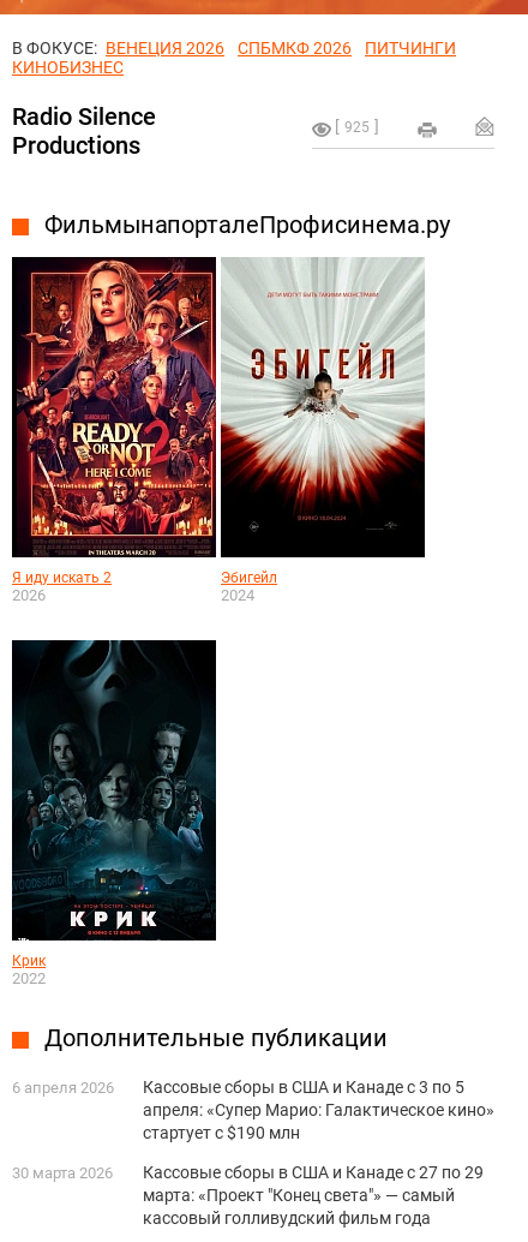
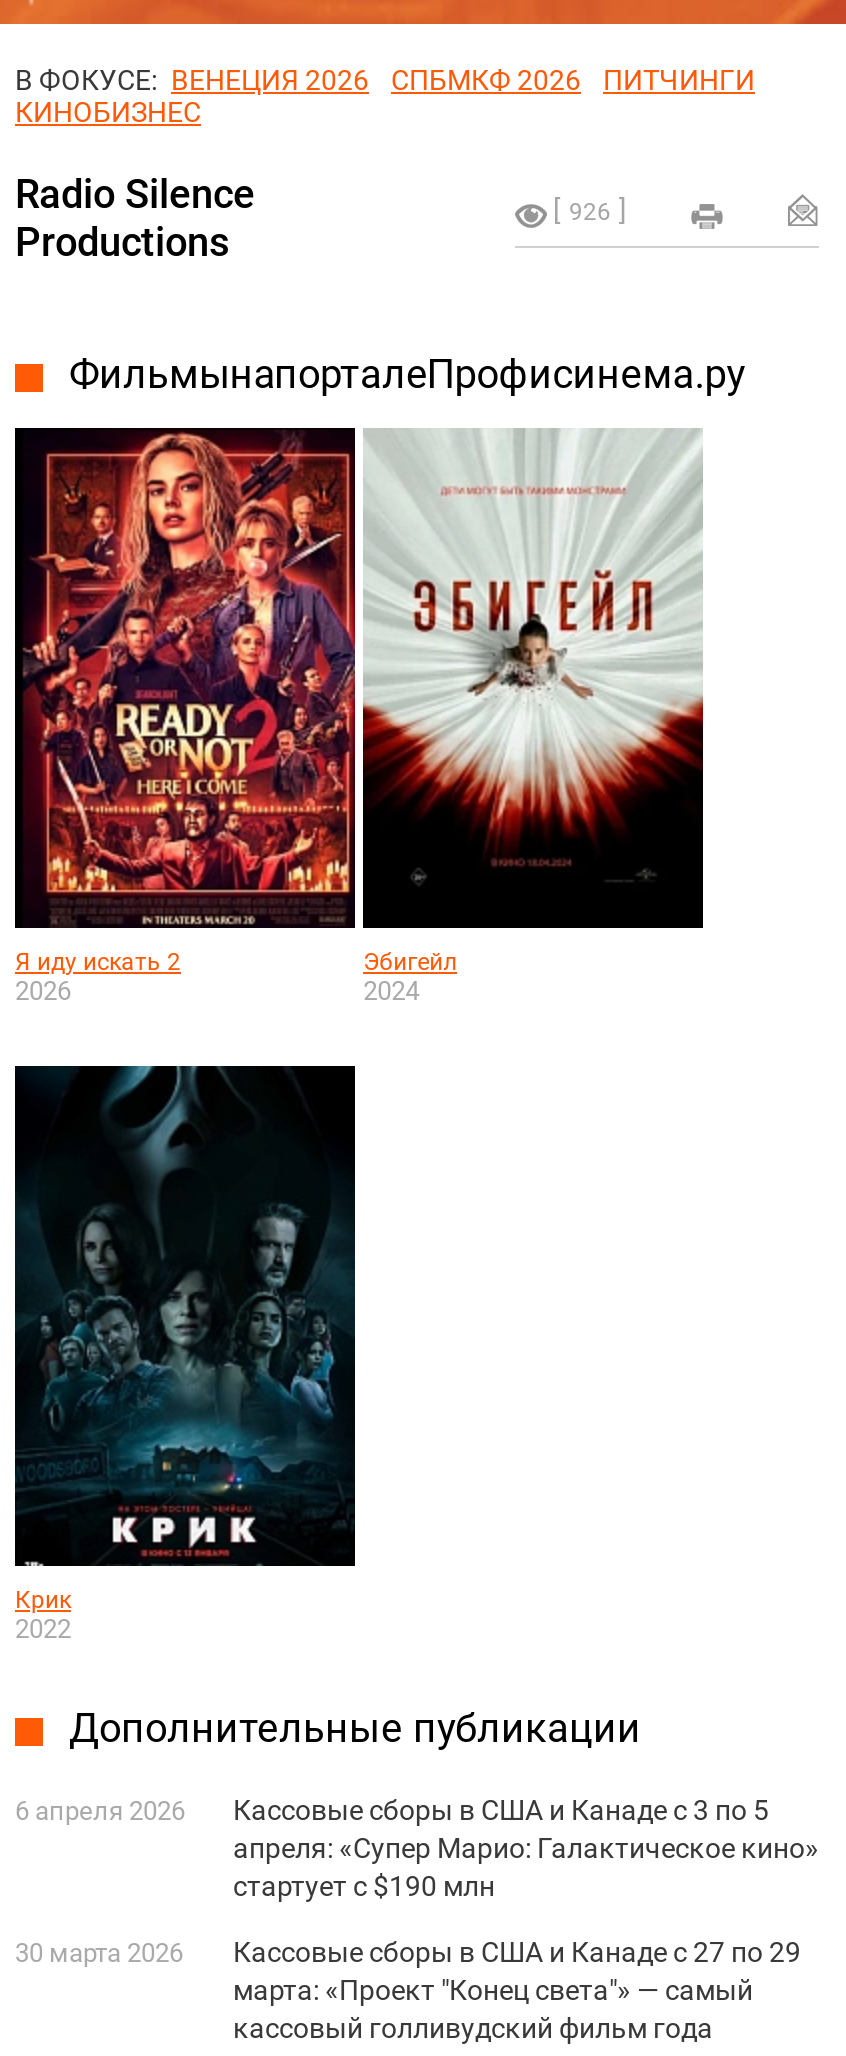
- 925
+ 926
